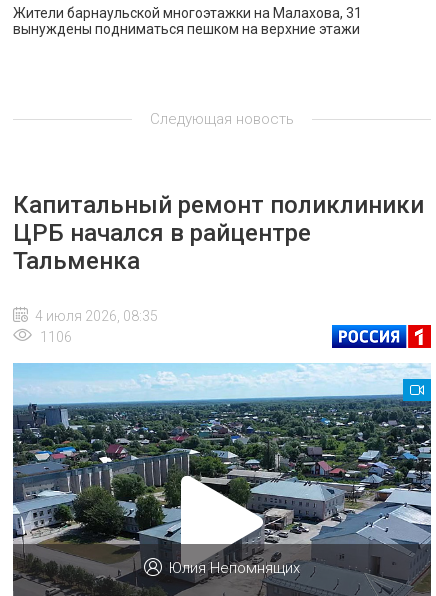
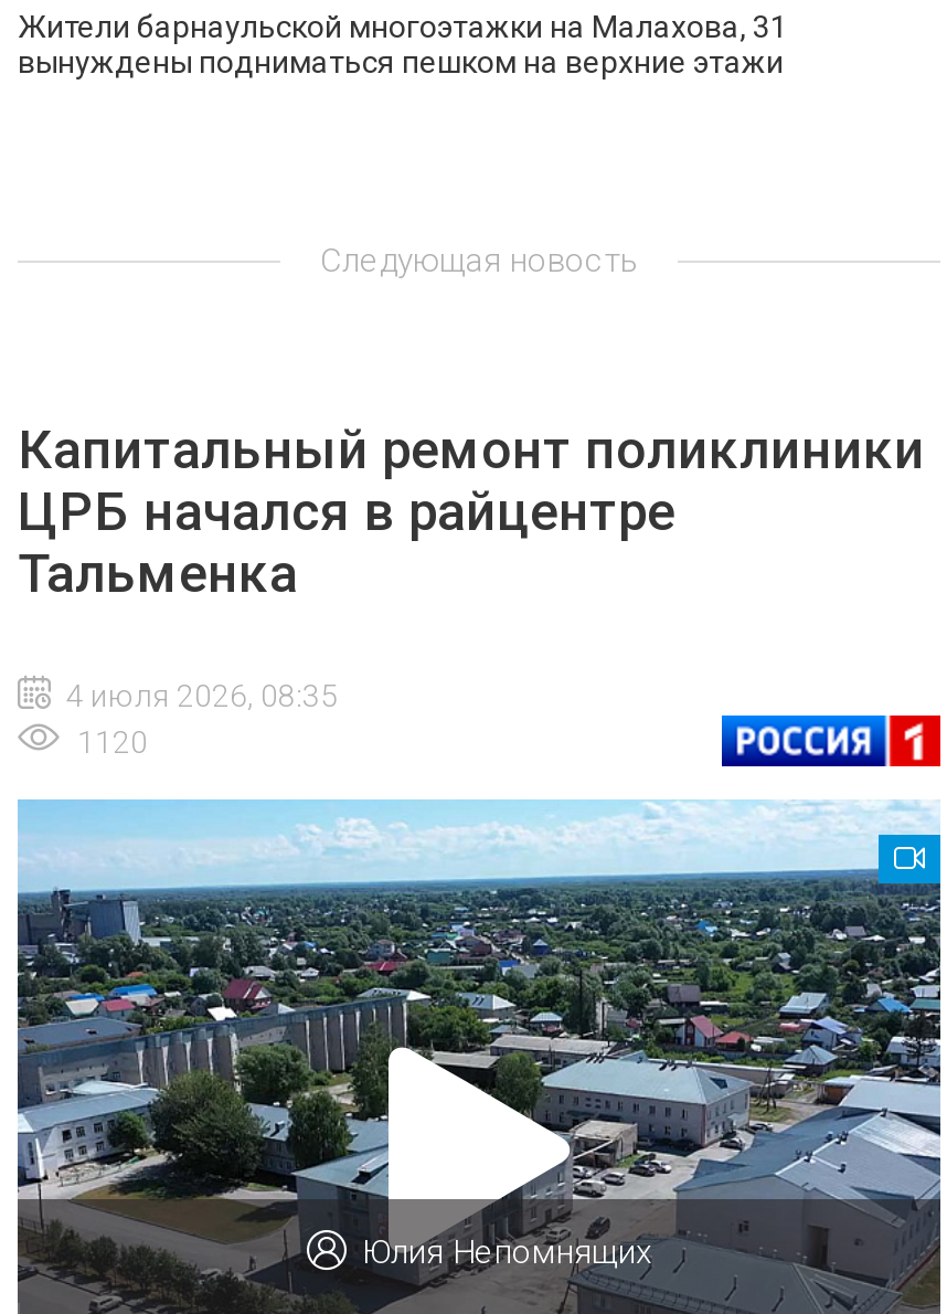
- 1106
+ 1120
